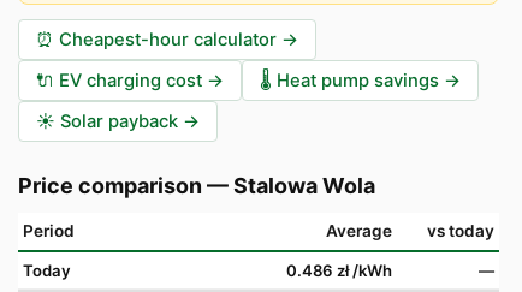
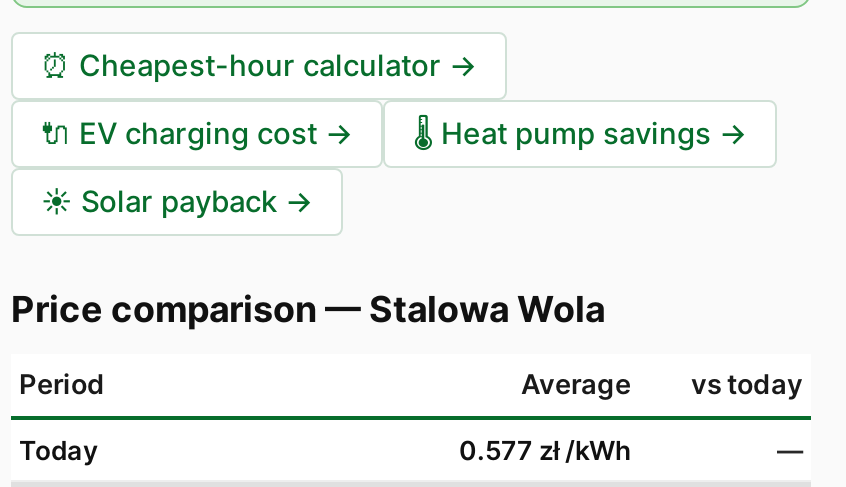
- 0.486 zł /kWh
+ 0.577 zł /kWh
